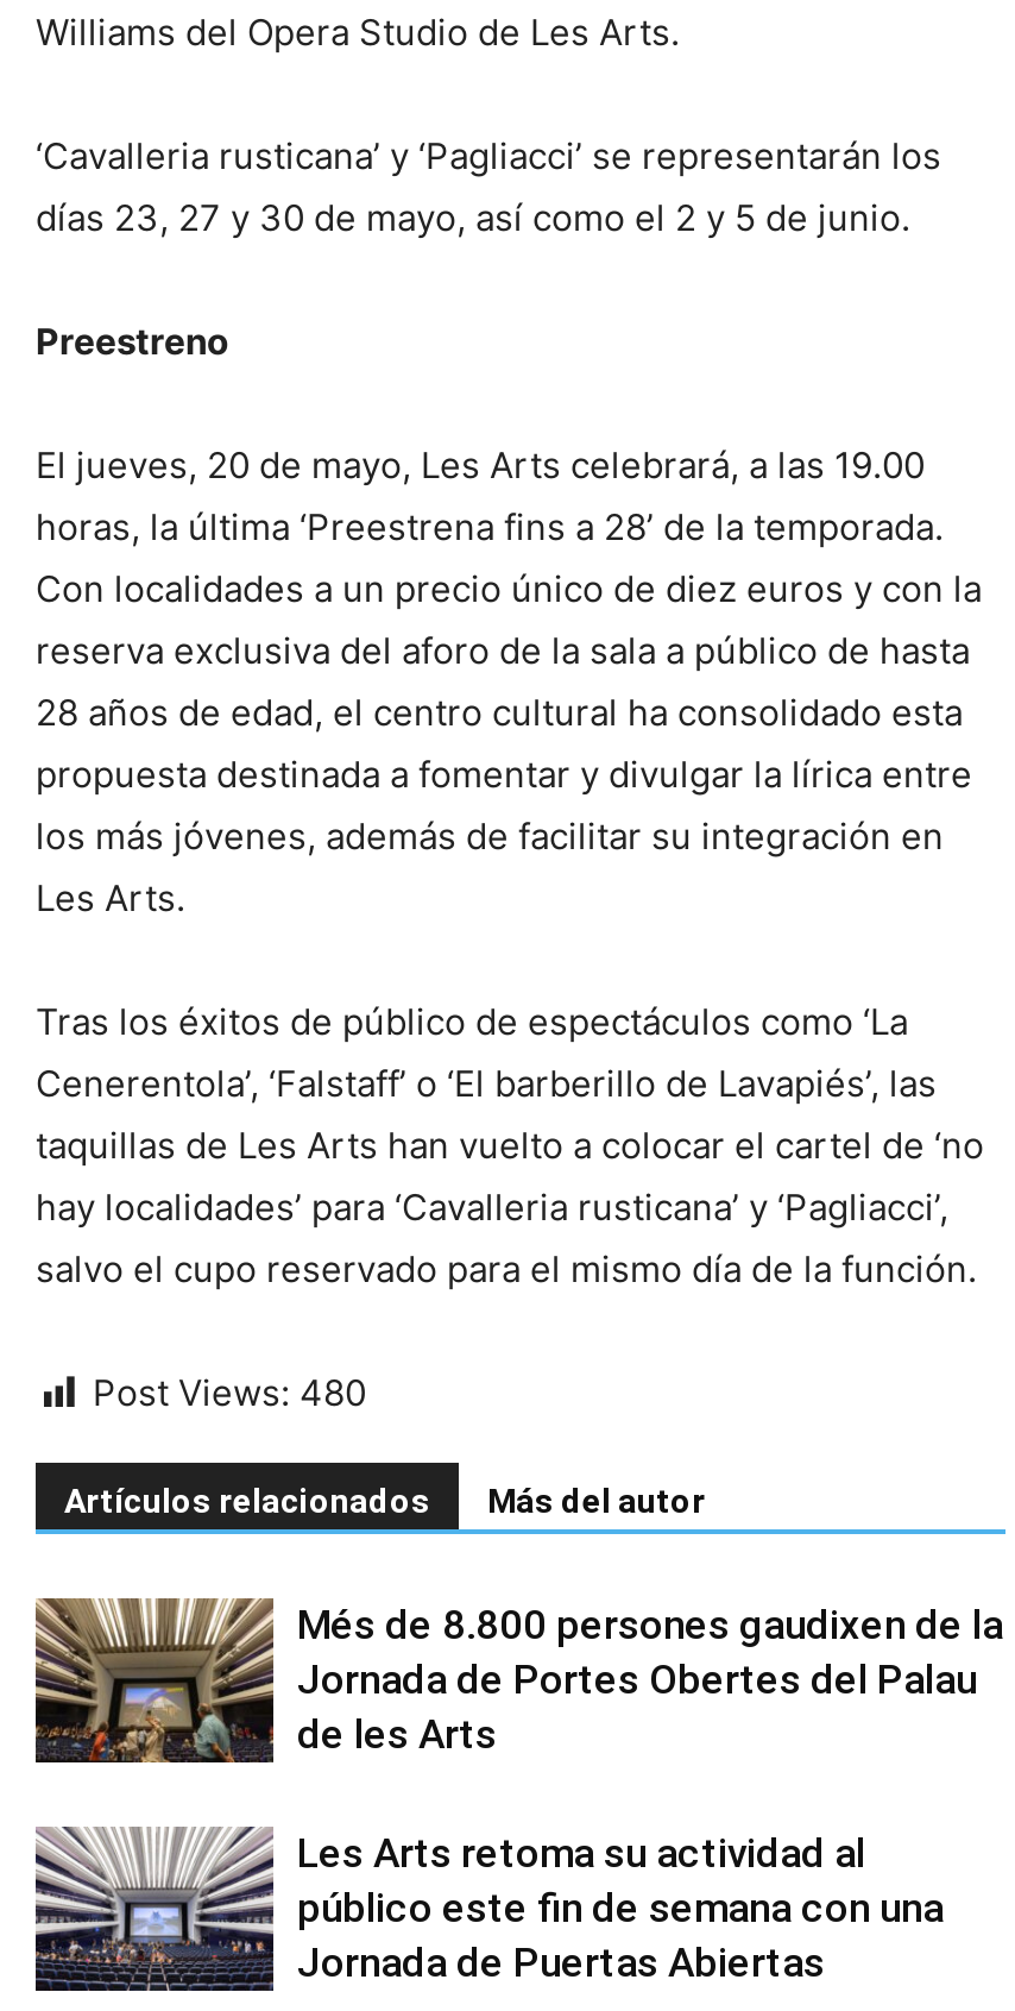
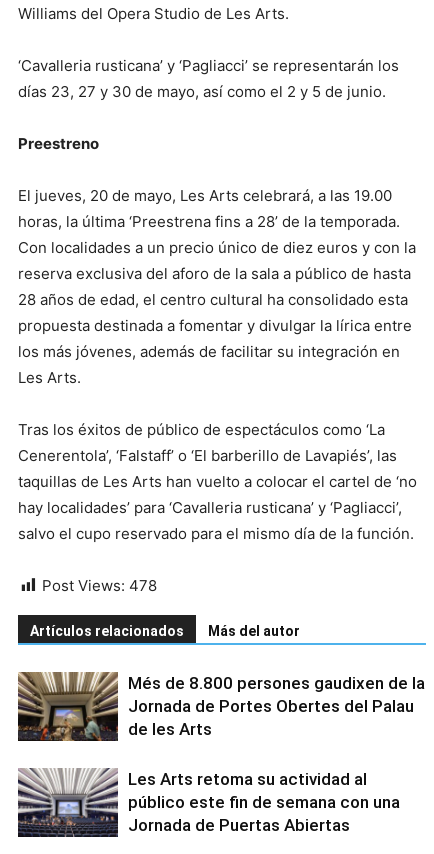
- Post Views: 480
+ Post Views: 478
